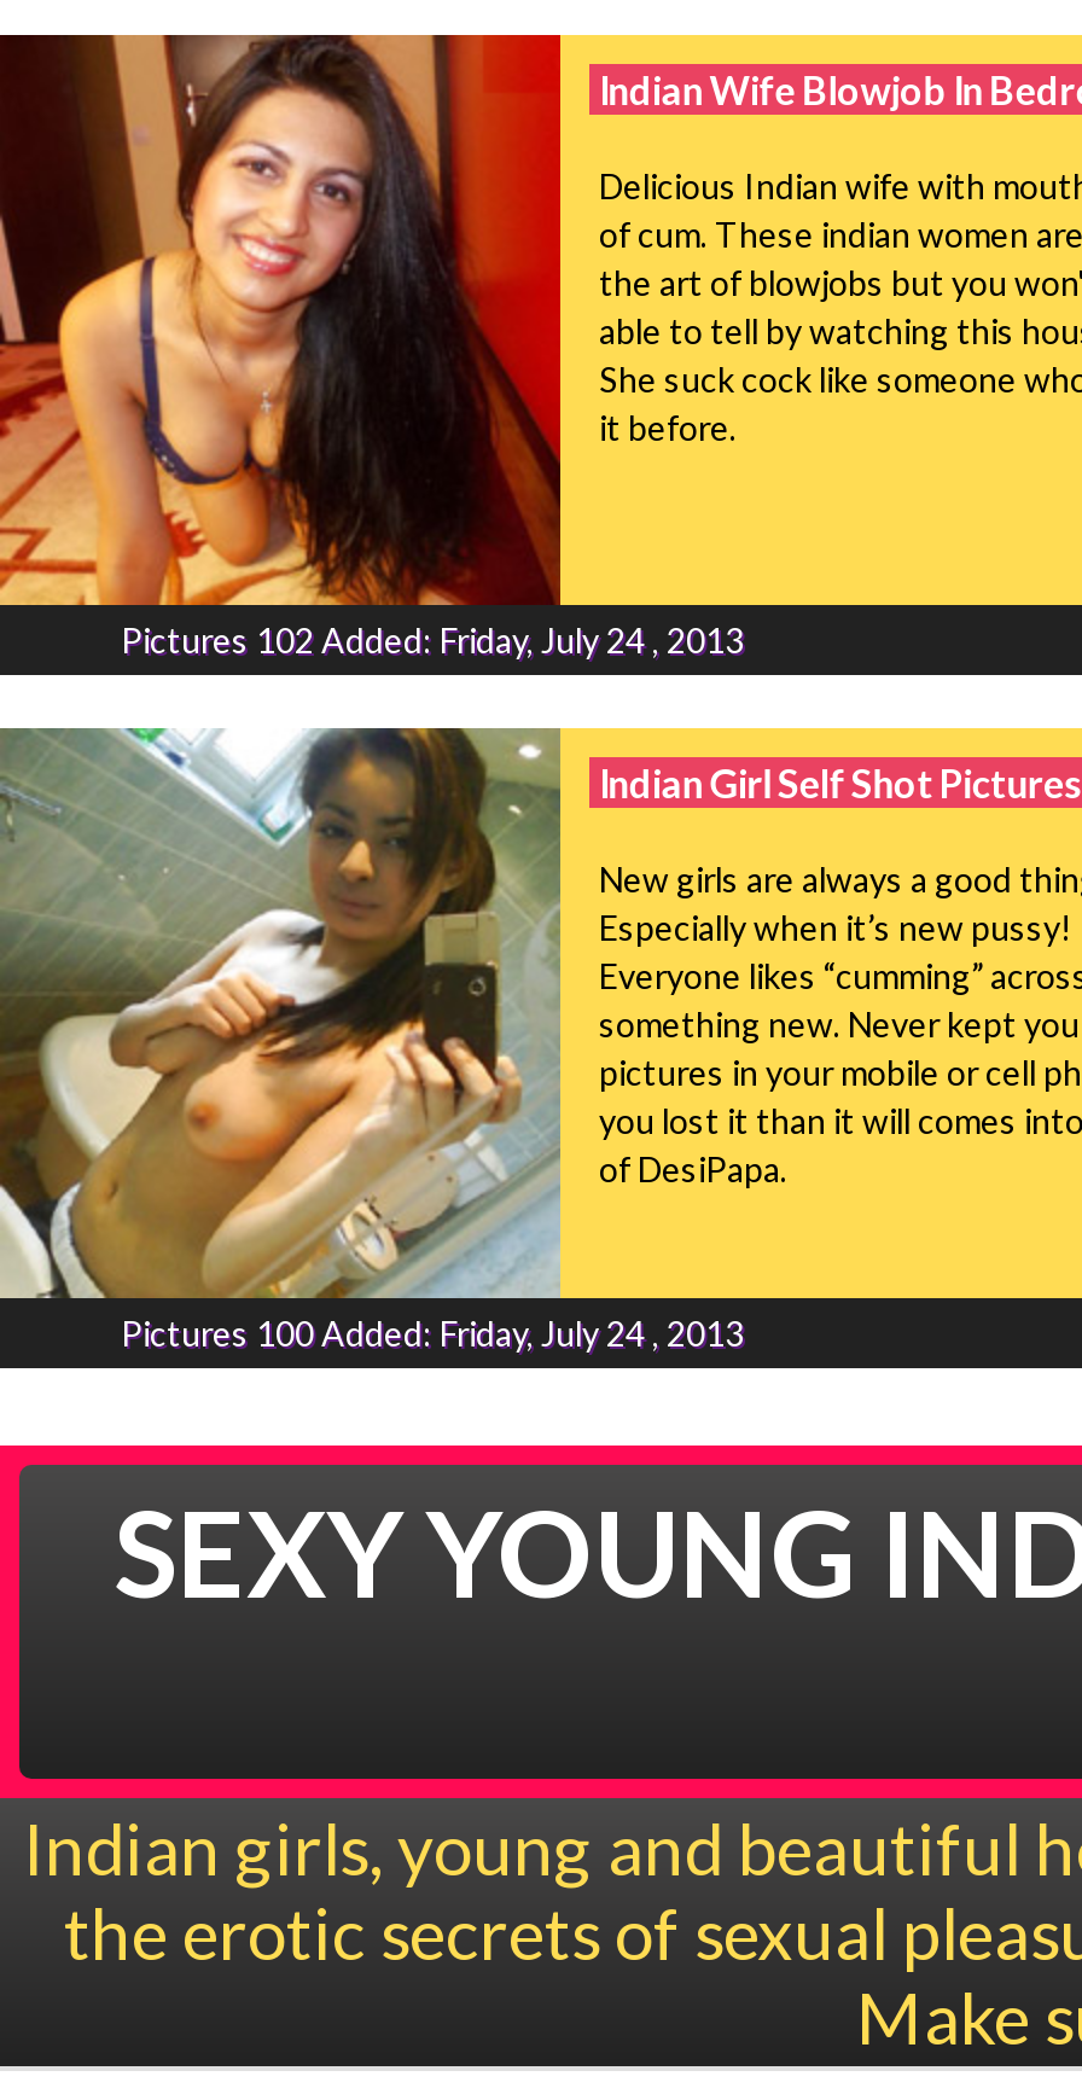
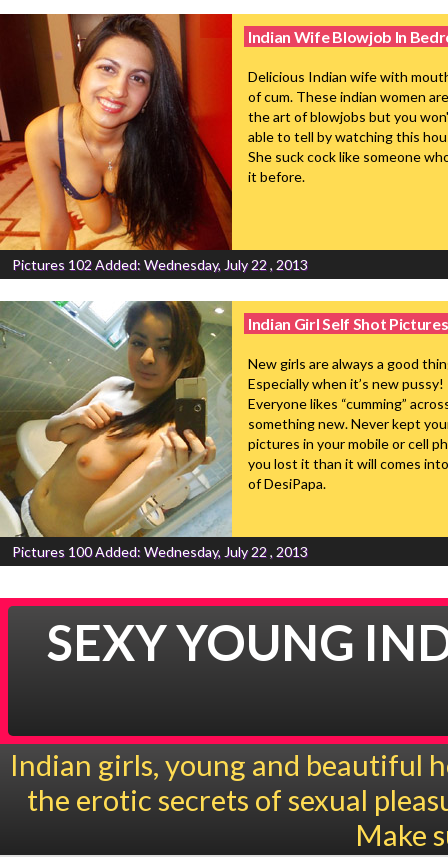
- Pictures 102 Added: Friday, July 24 , 2013
+ Pictures 102 Added: Wednesday, July 22 , 2013

- Pictures 100 Added: Friday, July 24 , 2013
+ Pictures 100 Added: Wednesday, July 22 , 2013
